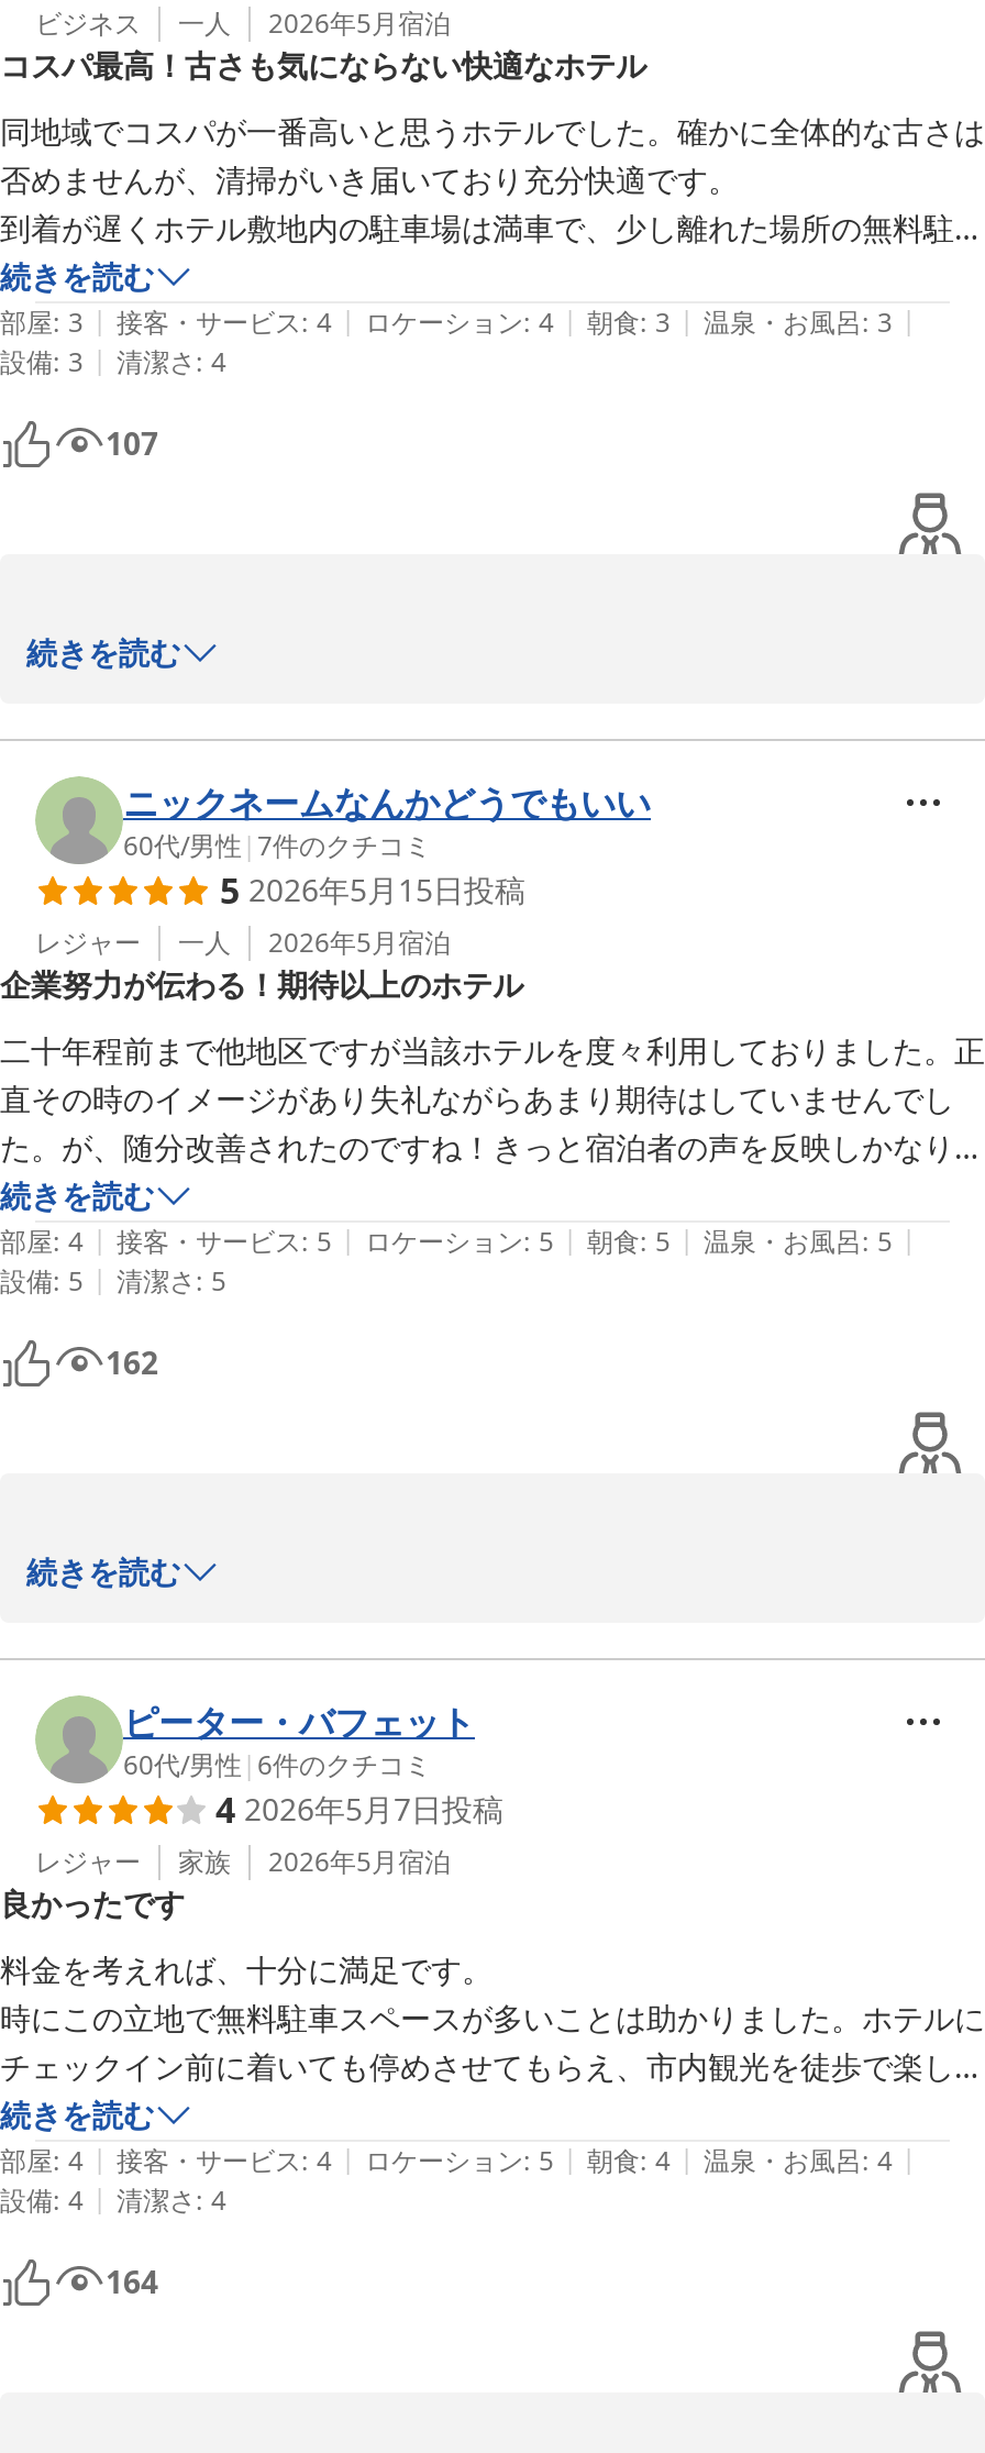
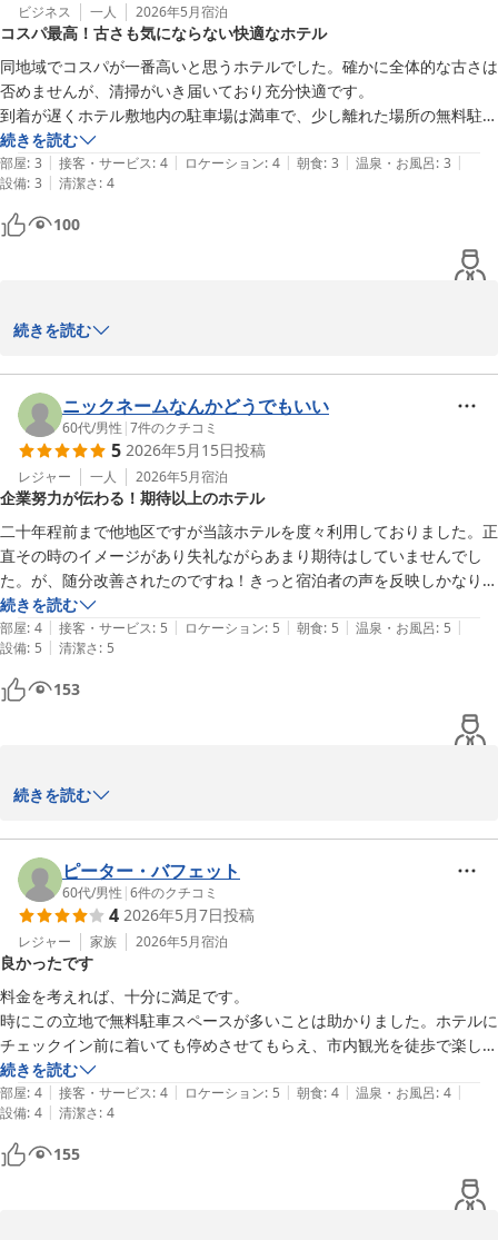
- 107
+ 100

- 162
+ 153

- 164
+ 155
